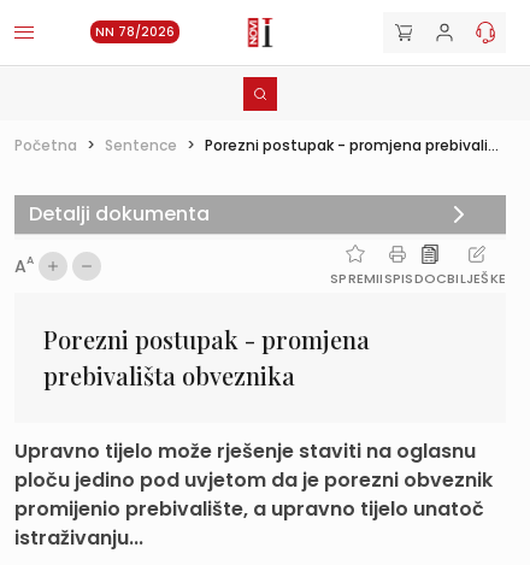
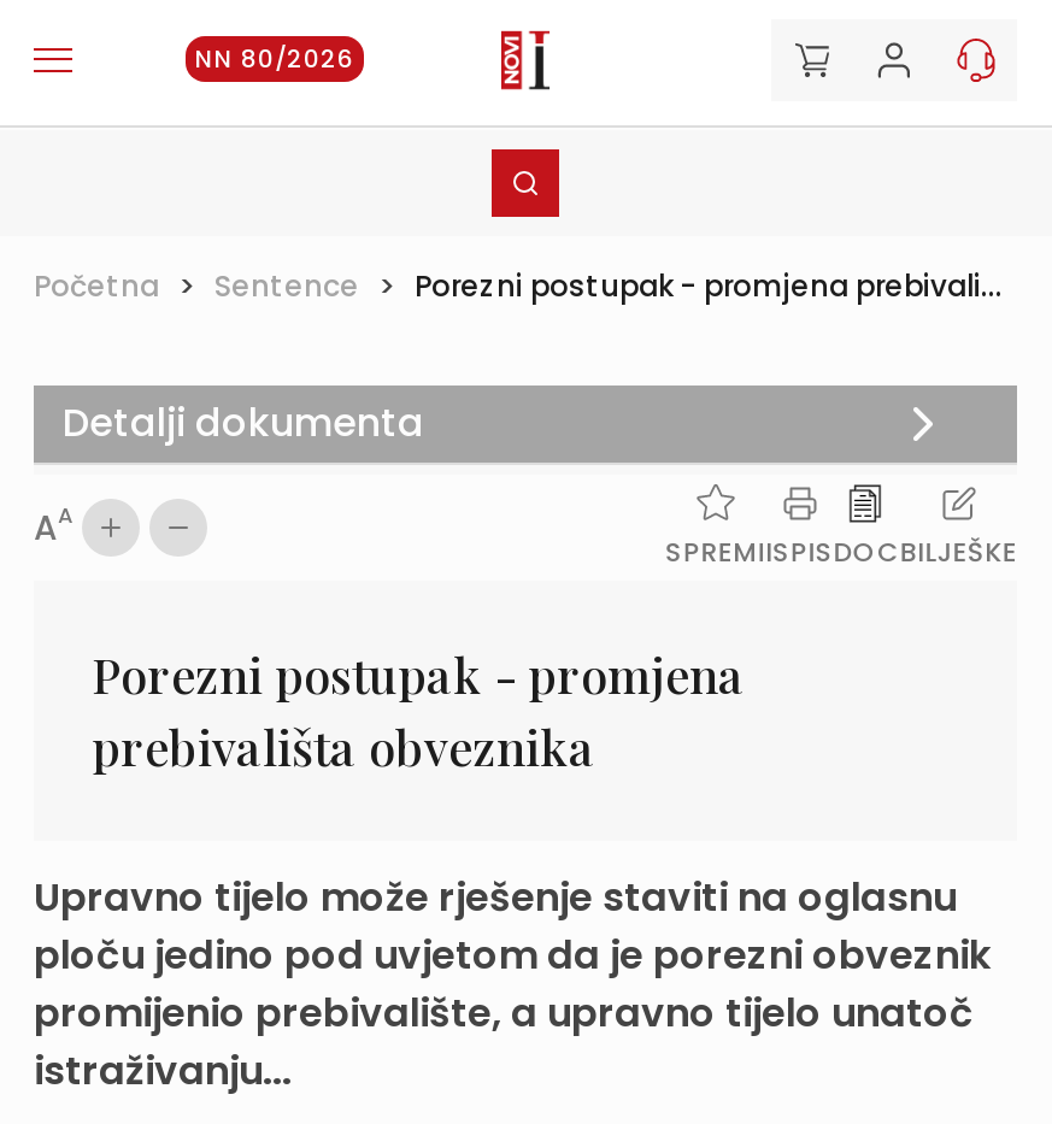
- NN 78/2026
+ NN 80/2026
